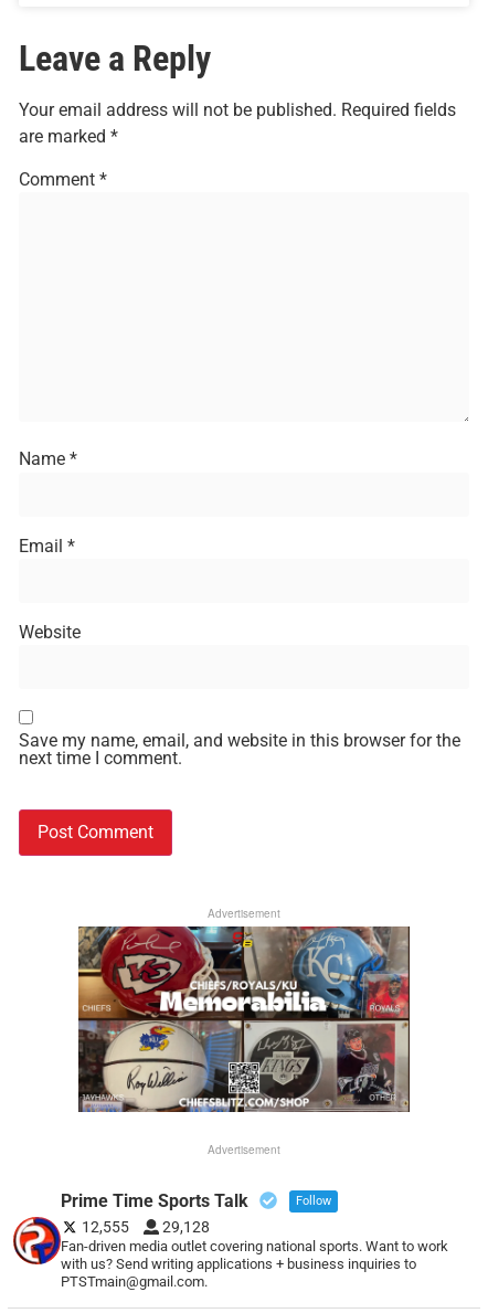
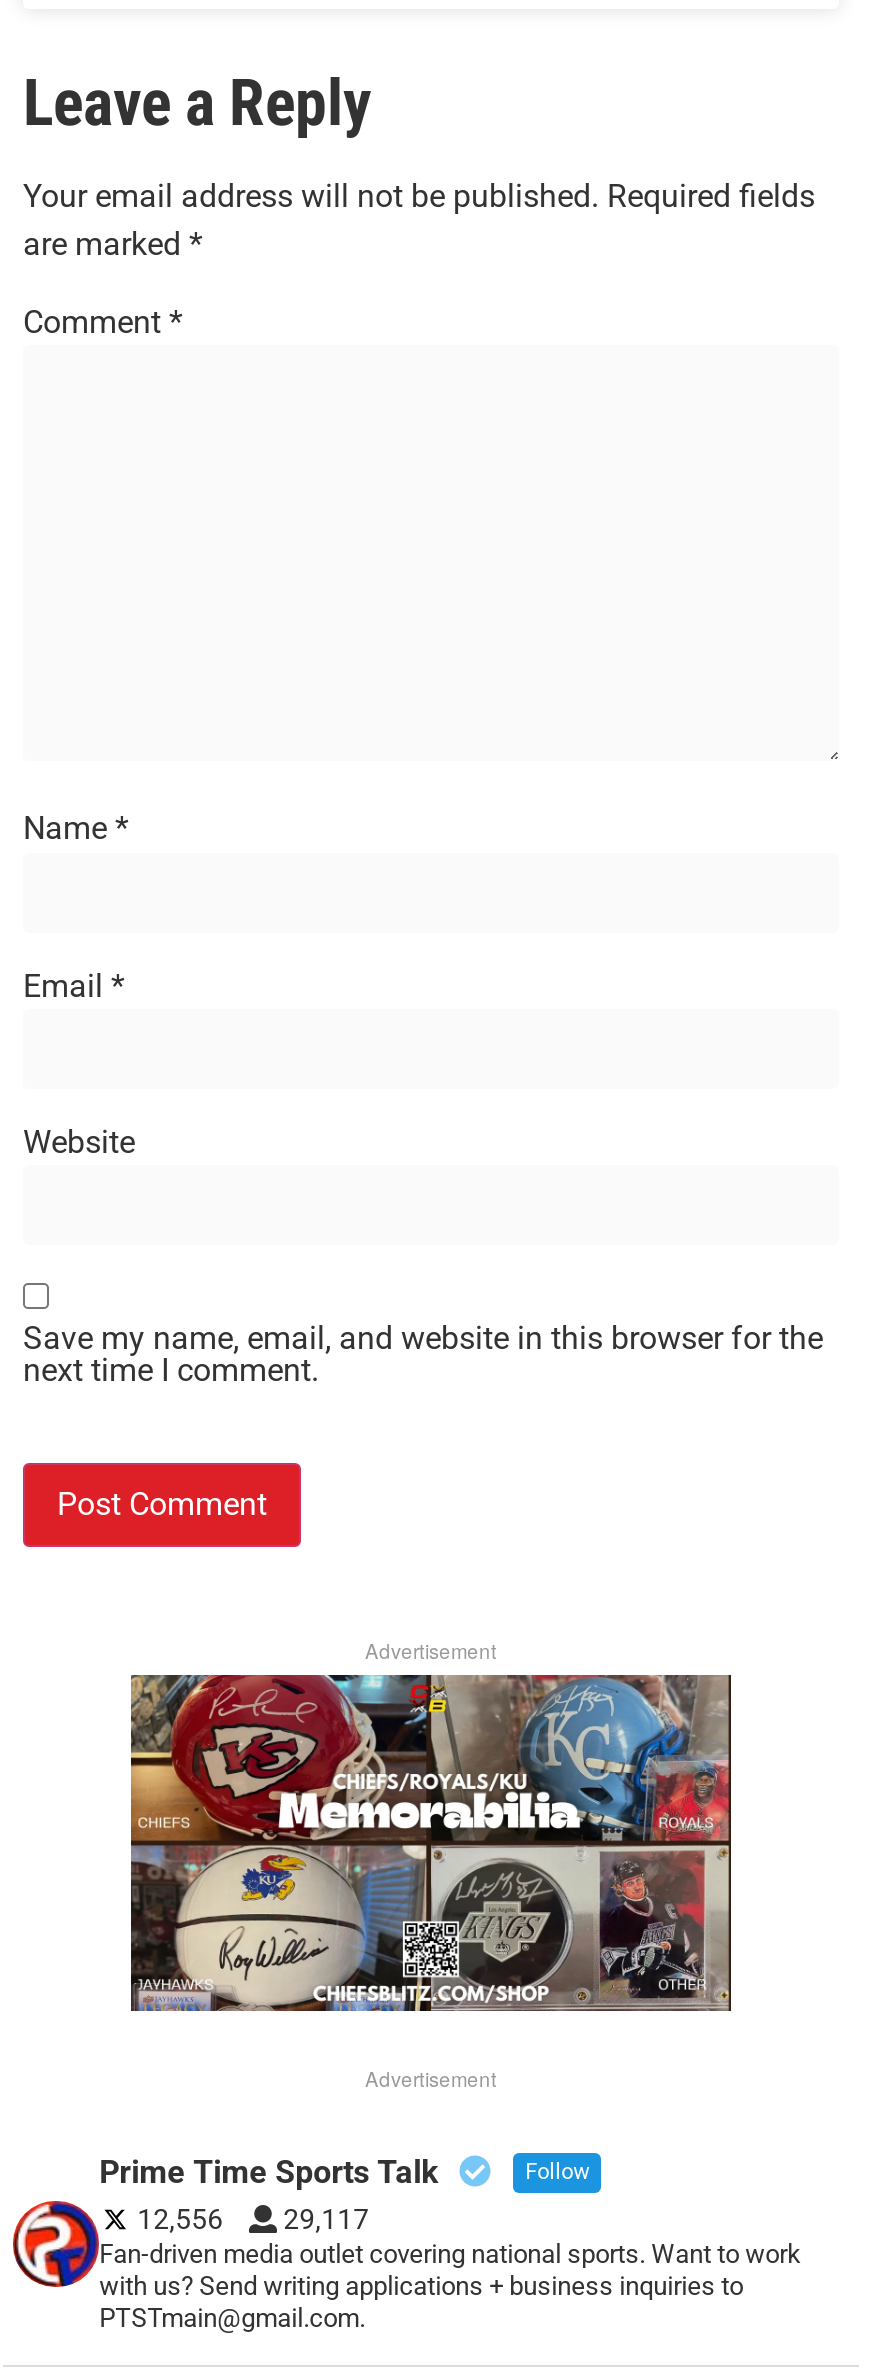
- 12,555
+ 12,556

- 29,128
+ 29,117
